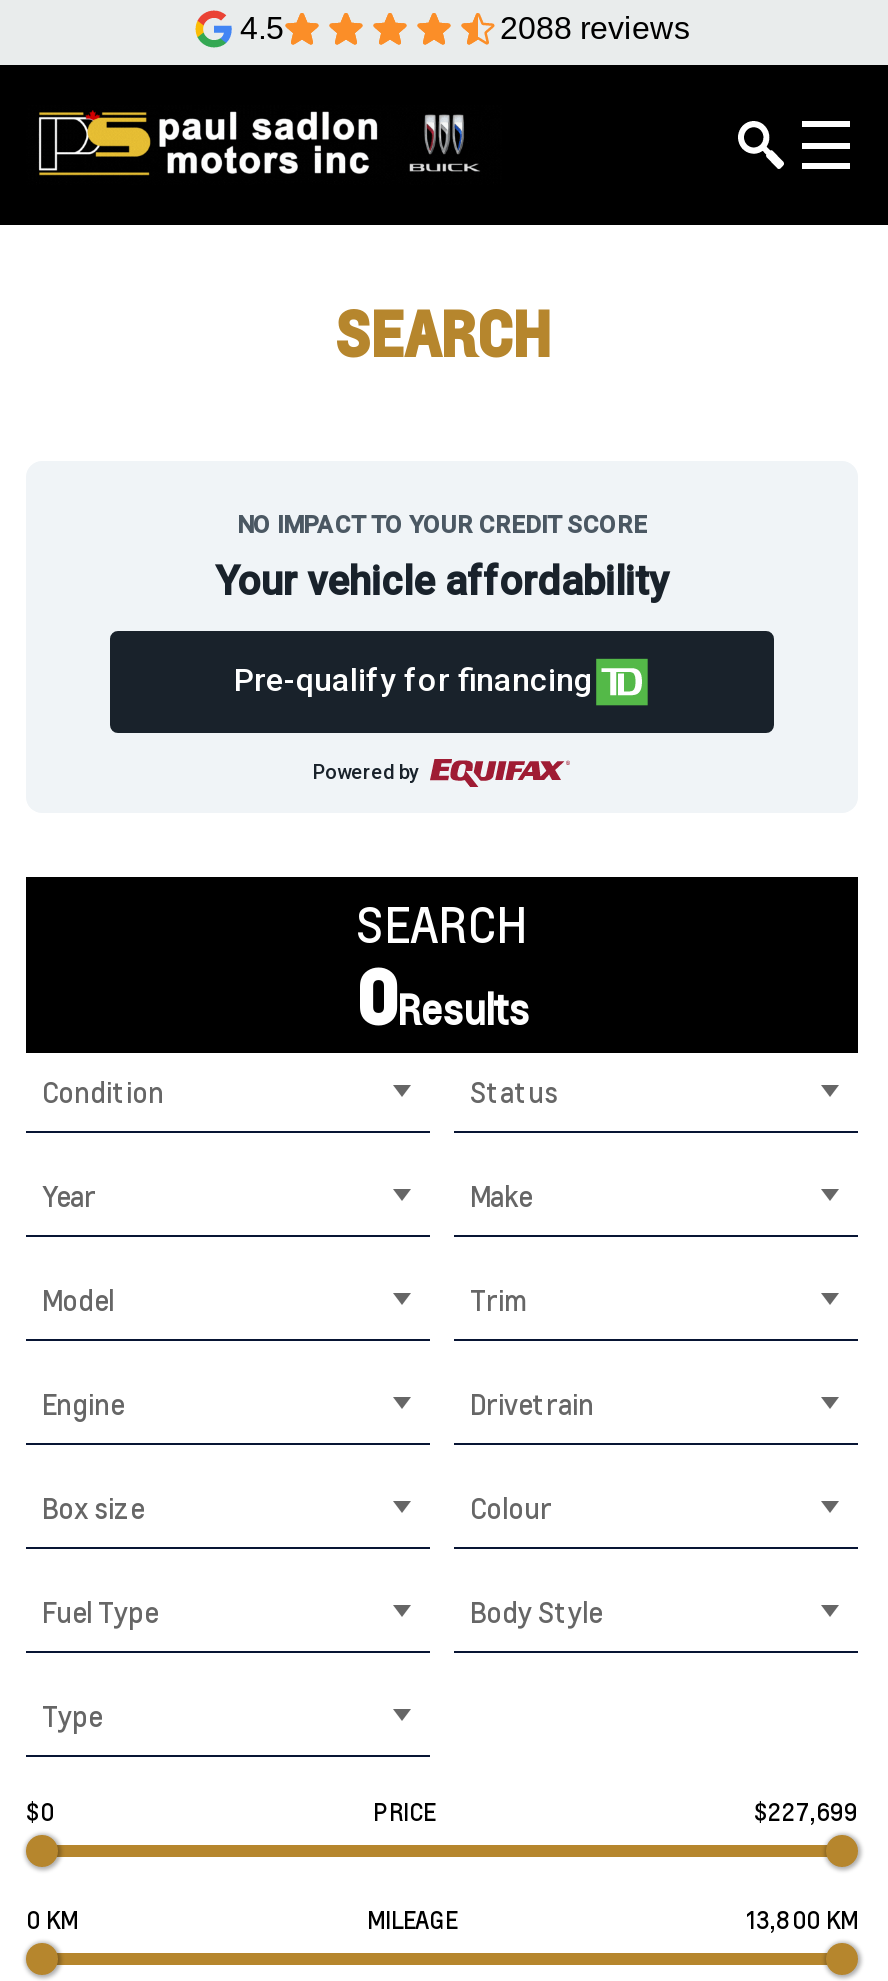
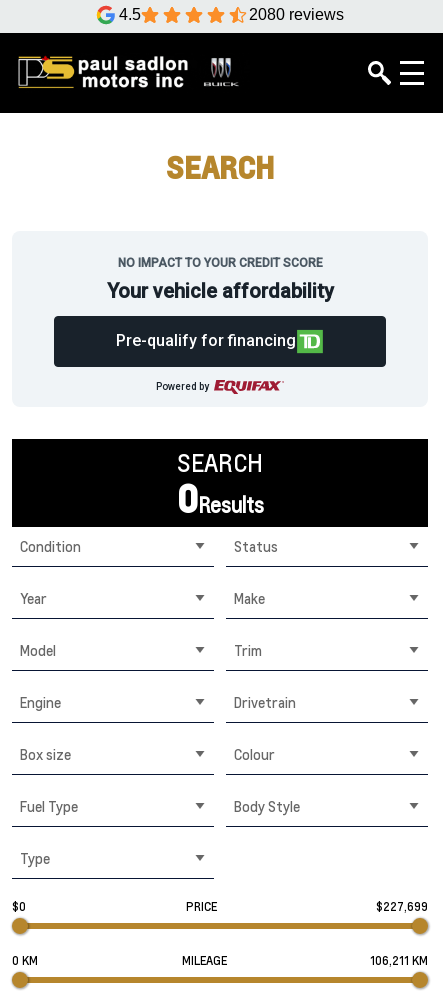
- 2088 reviews
+ 2080 reviews

- 13,800 KM
+ 106,211 KM
